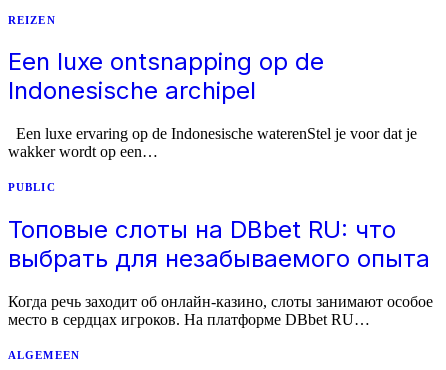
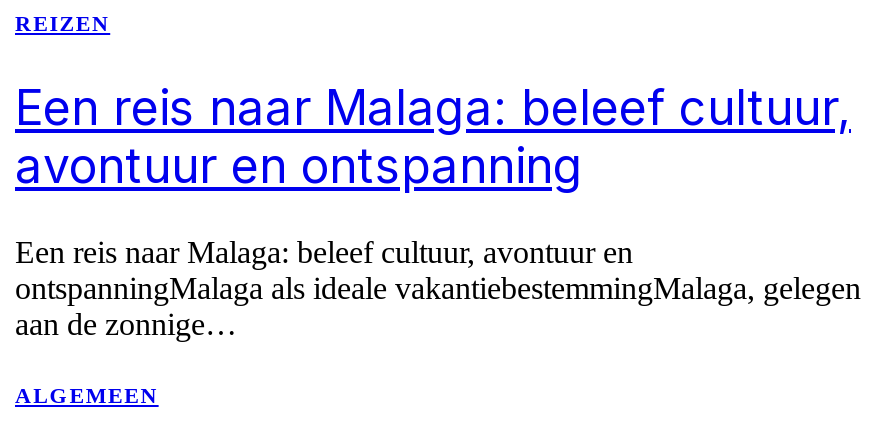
- Een luxe ontsnapping op de
- Indonesische archipel
- Een luxe ervaring op de Indonesische waterenStel je voor dat je
- wakker wordt op een…
- PUBLIC
- Топовые слоты на DBbet RU: что
- выбрать для незабываемого опыта
- Когда речь заходит об онлайн-казино, слоты занимают особое
- место в сердцах игроков. На платформе DBbet RU…
+ Een reis naar Malaga: beleef cultuur,
+ avontuur en ontspanning
+ Een reis naar Malaga: beleef cultuur, avontuur en
+ ontspanningMalaga als ideale vakantiebestemmingMalaga, gelegen
+ aan de zonnige…
